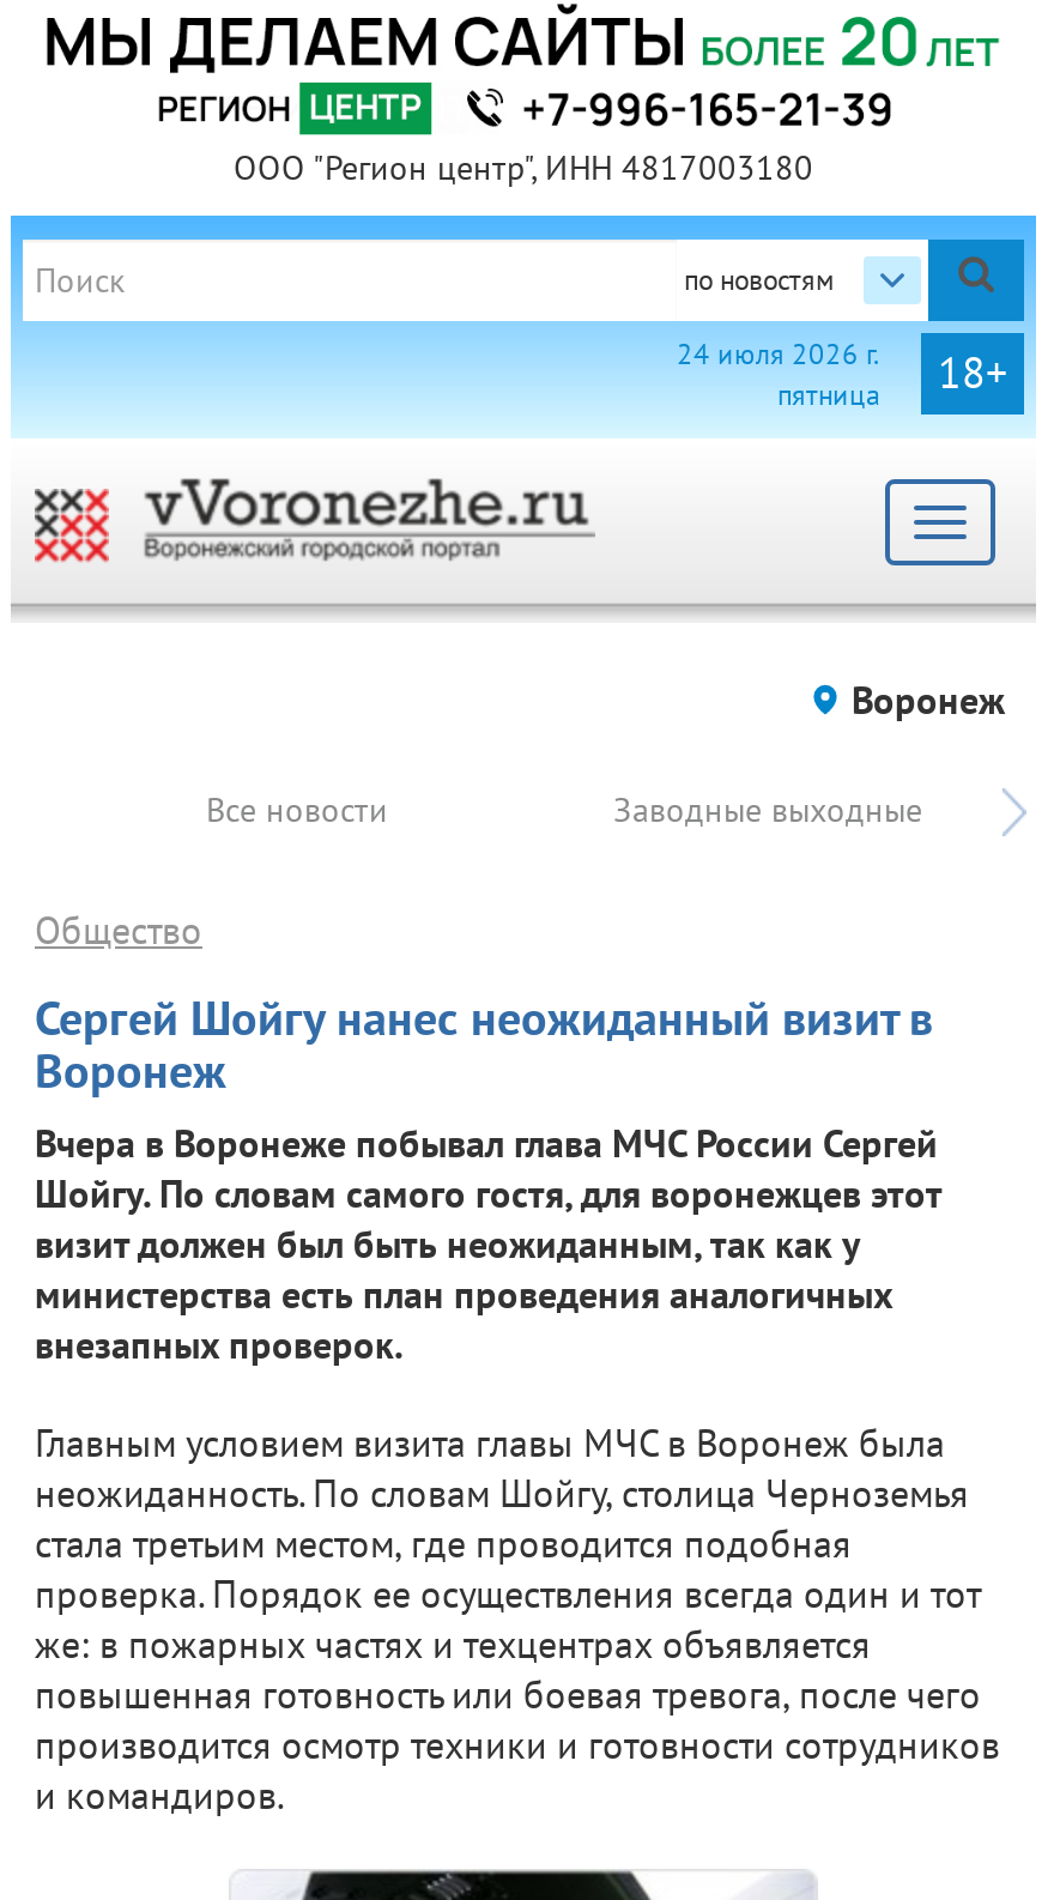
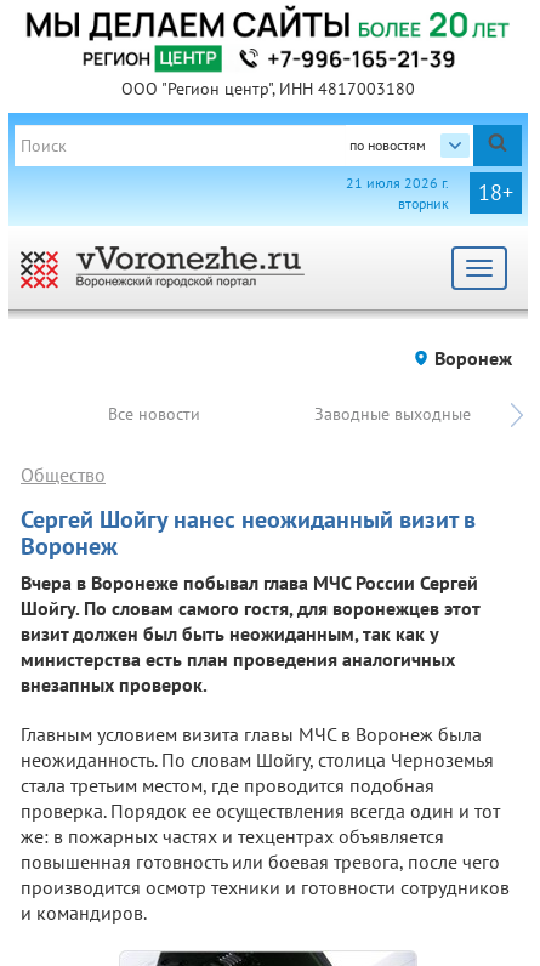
- 24 июля 2026 г.
- пятница
+ 21 июля 2026 г.
+ вторник
